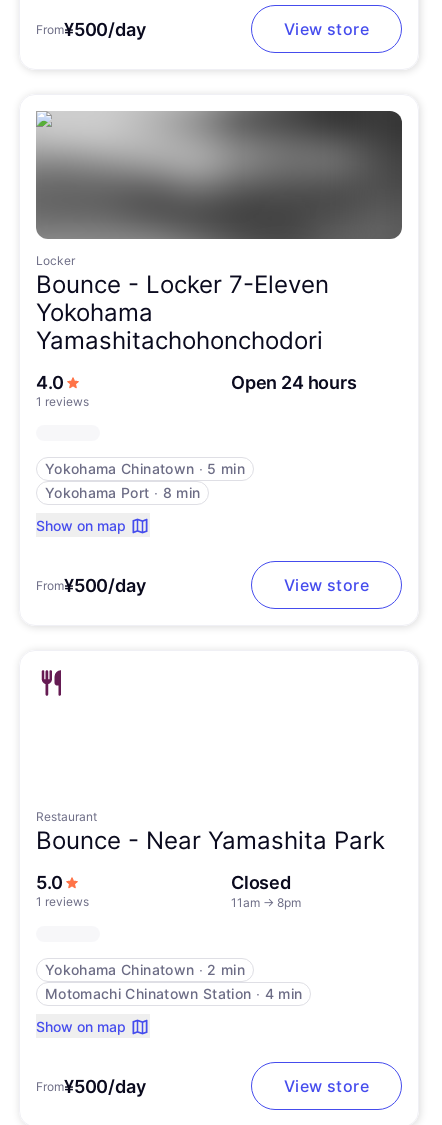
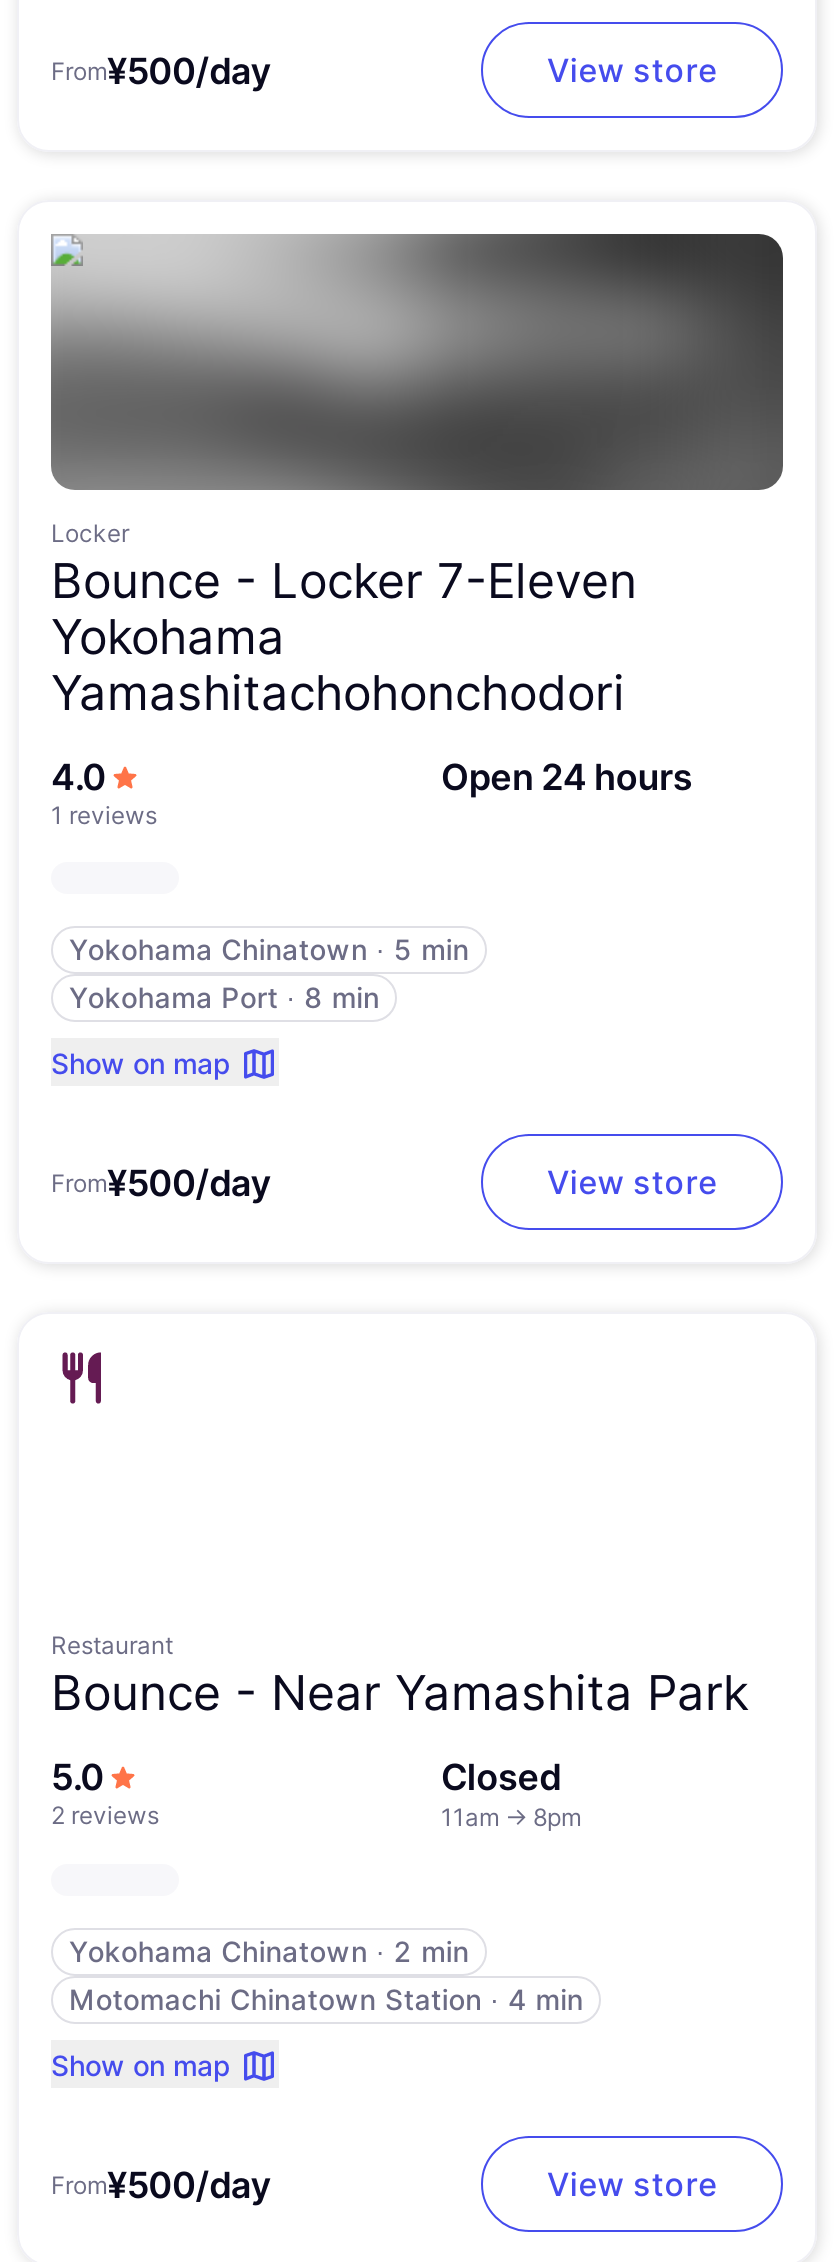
- 1 reviews
+ 2 reviews
